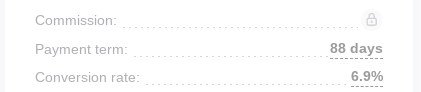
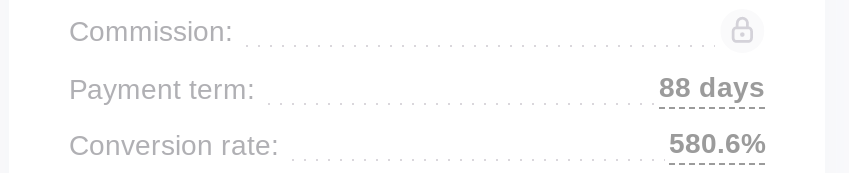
- 6.9%
+ 580.6%
